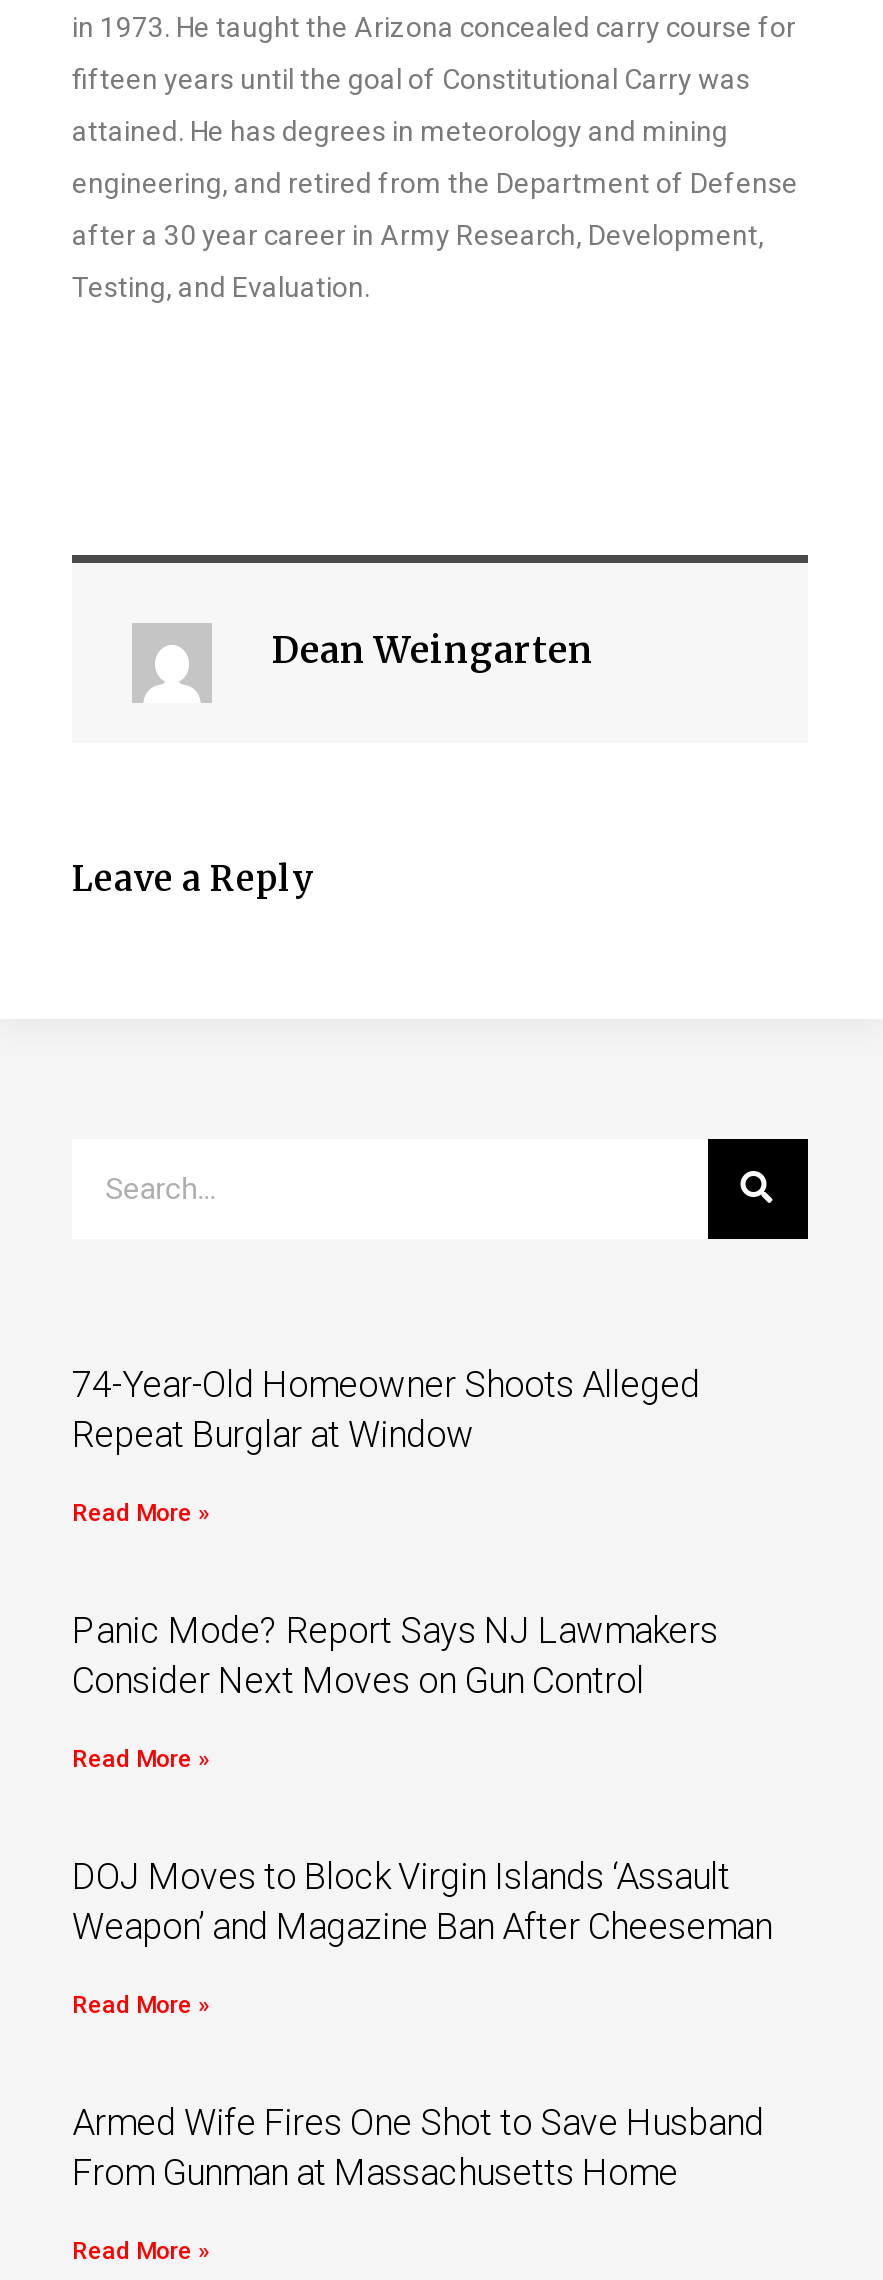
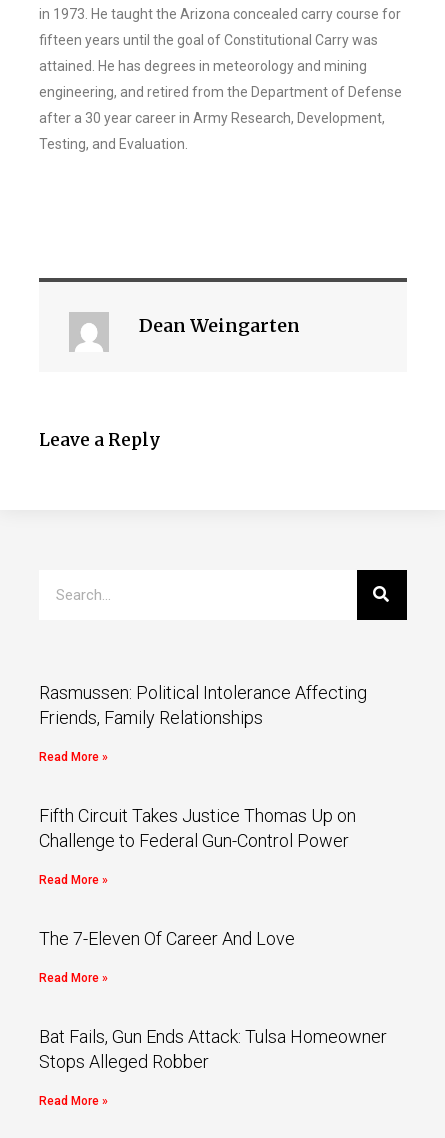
- 74-Year-Old Homeowner Shoots Alleged
- Repeat Burglar at Window
+ Rasmussen: Political Intolerance Affecting
+ Friends, Family Relationships

- Panic Mode? Report Says NJ Lawmakers
- Consider Next Moves on Gun Control
+ Fifth Circuit Takes Justice Thomas Up on
+ Challenge to Federal Gun-Control Power

- DOJ Moves to Block Virgin Islands ‘Assault
- Weapon’ and Magazine Ban After Cheeseman
+ The 7-Eleven Of Career And Love

- Armed Wife Fires One Shot to Save Husband
- From Gunman at Massachusetts Home
+ Bat Fails, Gun Ends Attack: Tulsa Homeowner
+ Stops Alleged Robber
